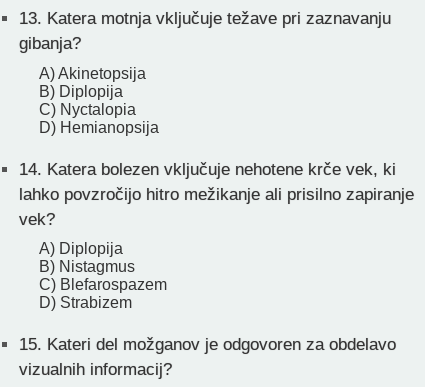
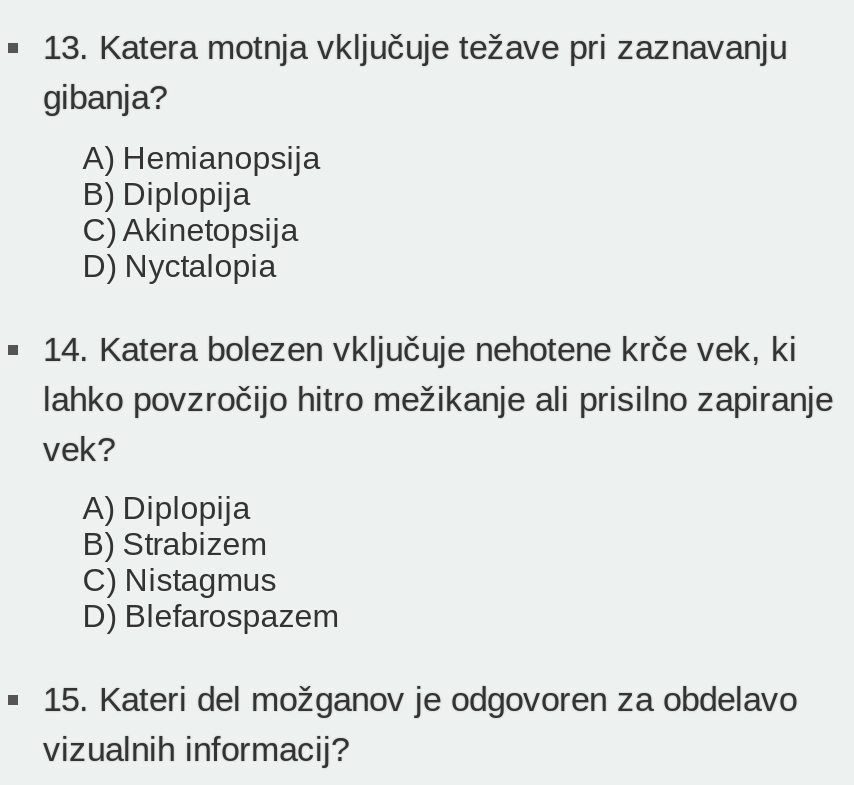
- A) Akinetopsija
+ A) Hemianopsija

- C) Nyctalopia
+ C) Akinetopsija

- D) Hemianopsija
+ D) Nyctalopia

- B) Nistagmus
+ B) Strabizem

- C) Blefarospazem
+ C) Nistagmus

- D) Strabizem
+ D) Blefarospazem
